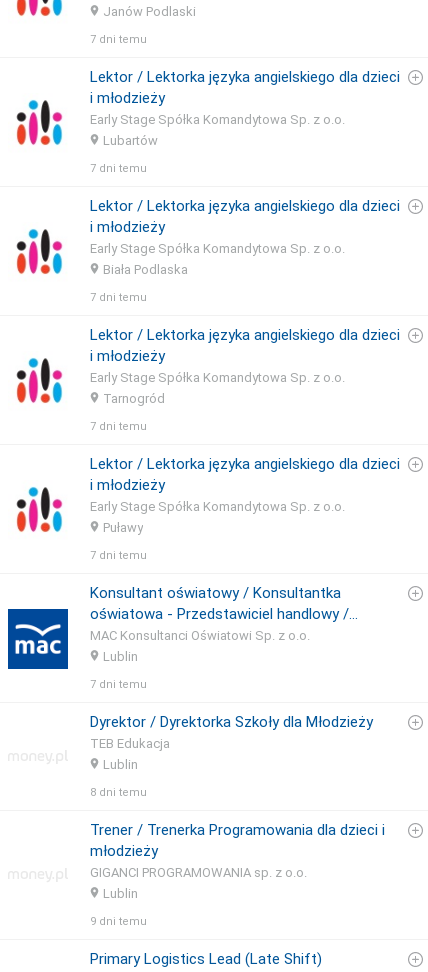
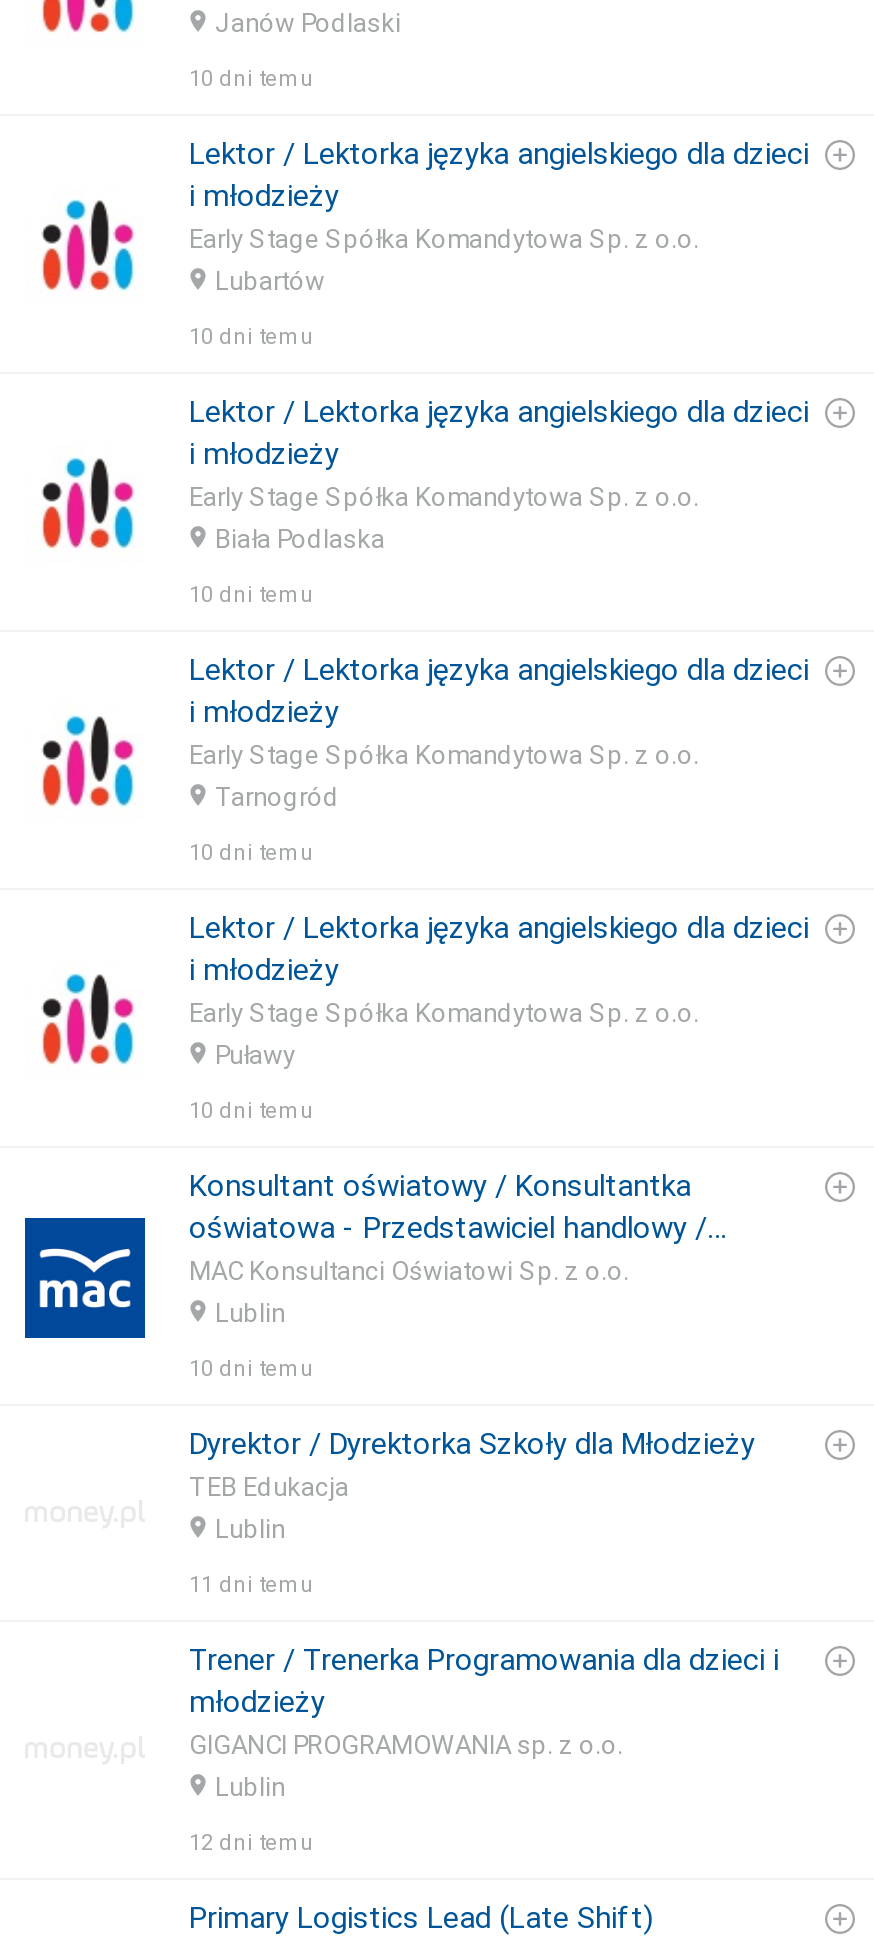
- 7 dni temu
+ 10 dni temu

- 7 dni temu
+ 10 dni temu

- 7 dni temu
+ 10 dni temu

- 7 dni temu
+ 10 dni temu

- 7 dni temu
+ 10 dni temu

- 7 dni temu
+ 10 dni temu

- 8 dni temu
+ 11 dni temu

- 9 dni temu
+ 12 dni temu
